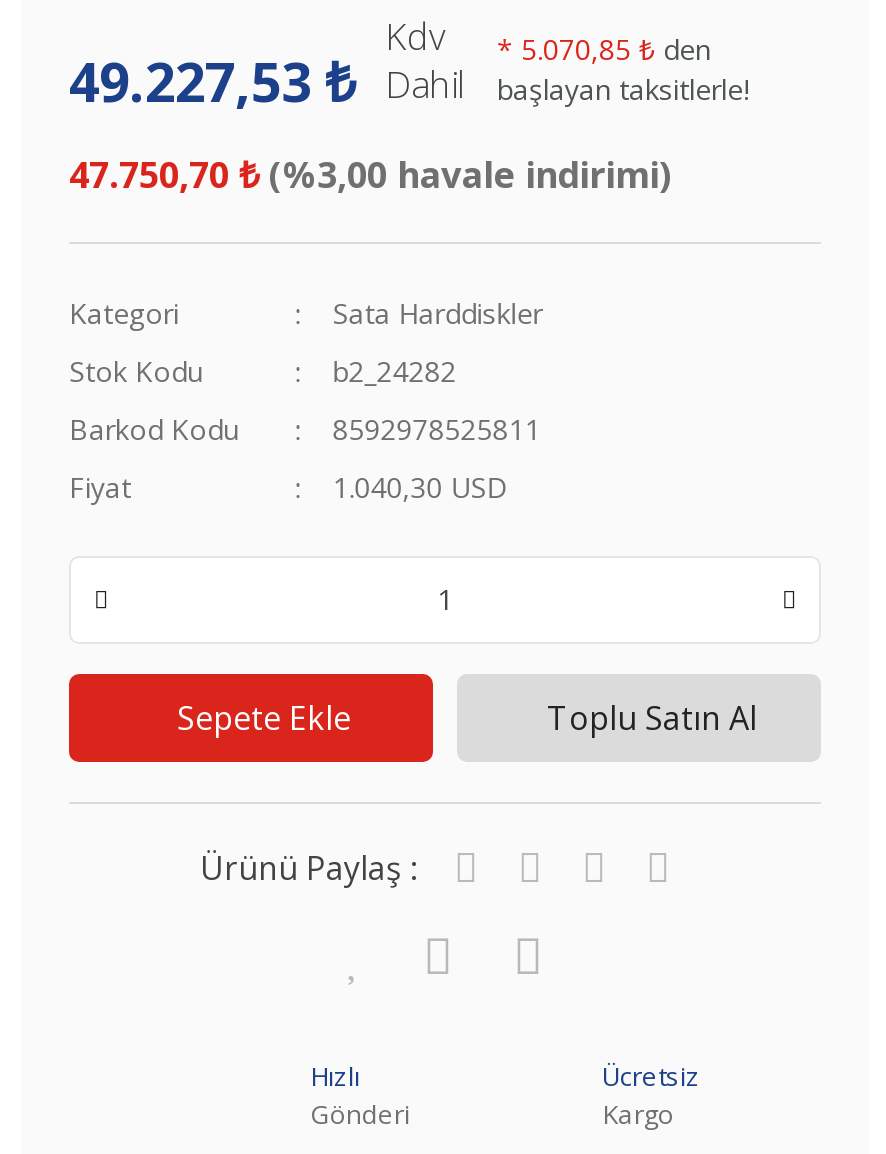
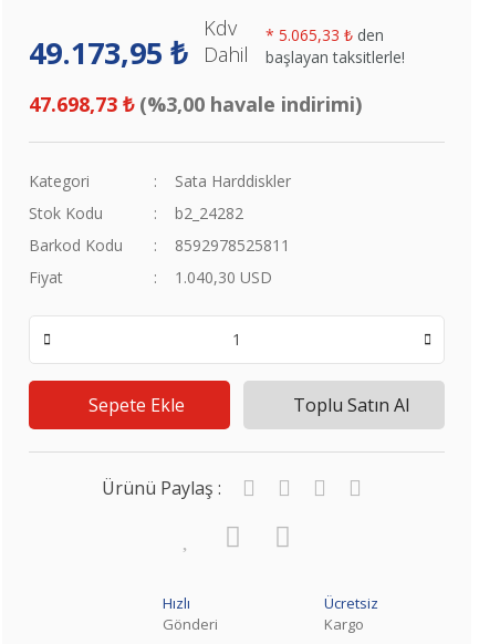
- Kdv * 5.070,85 ₺ den
+ Kdv * 5.065,33 ₺ den

- 49.227,53 ₺ Dahil başlayan taksitlerle!
+ 49.173,95 ₺ Dahil başlayan taksitlerle!

- 47.750,70 ₺ (%3,00 havale indirimi)
+ 47.698,73 ₺ (%3,00 havale indirimi)
